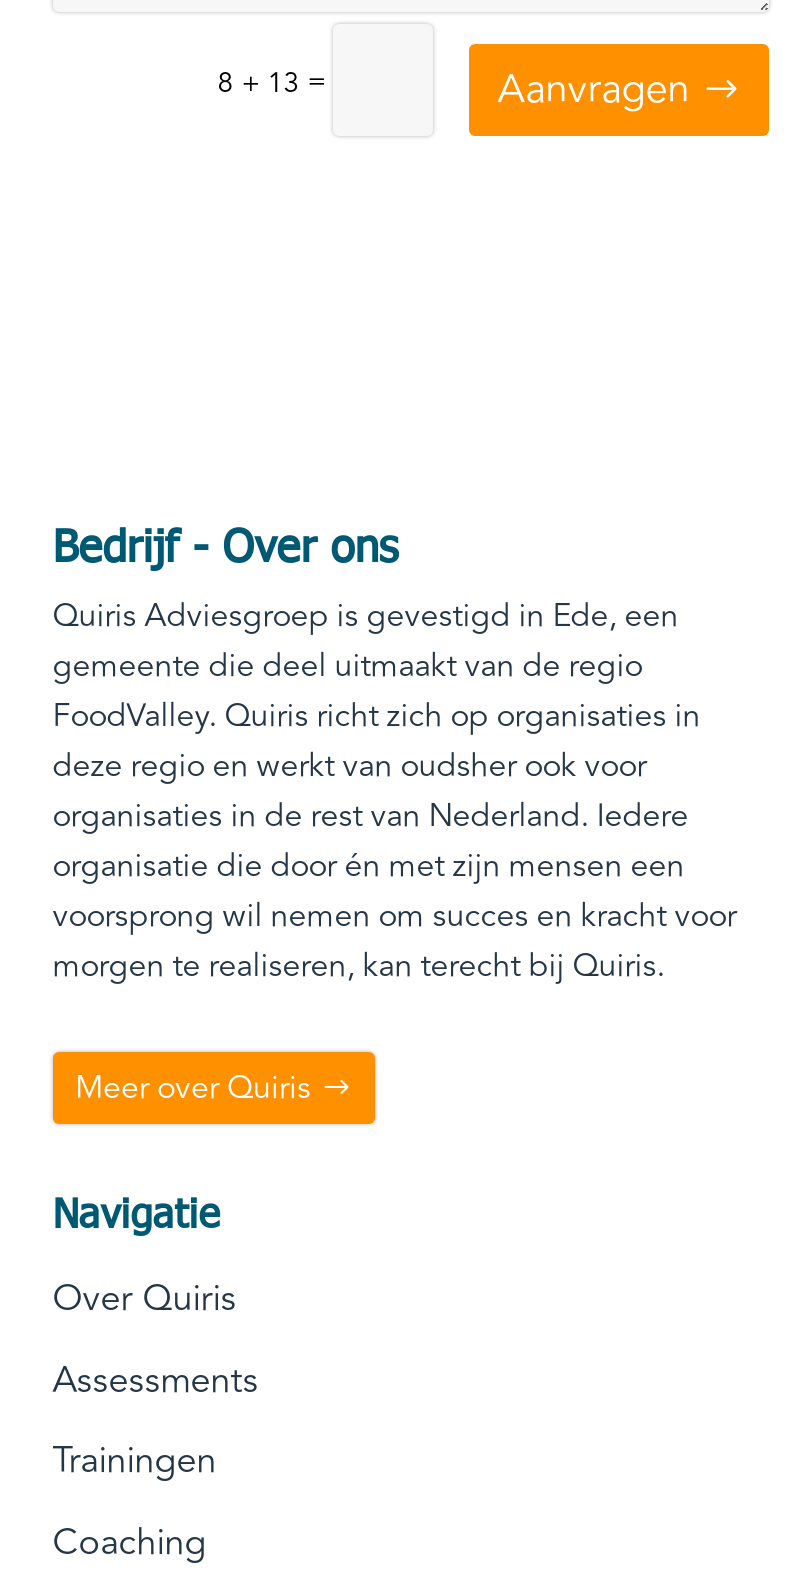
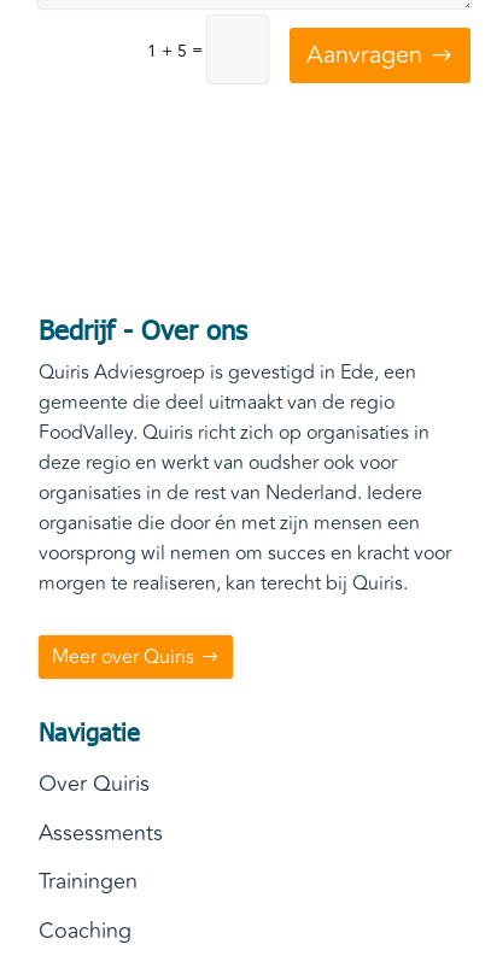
- 8 + 13 =
+ 1 + 5 =
